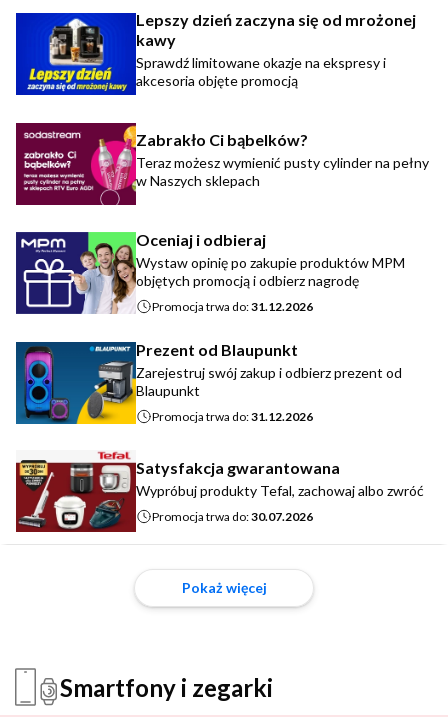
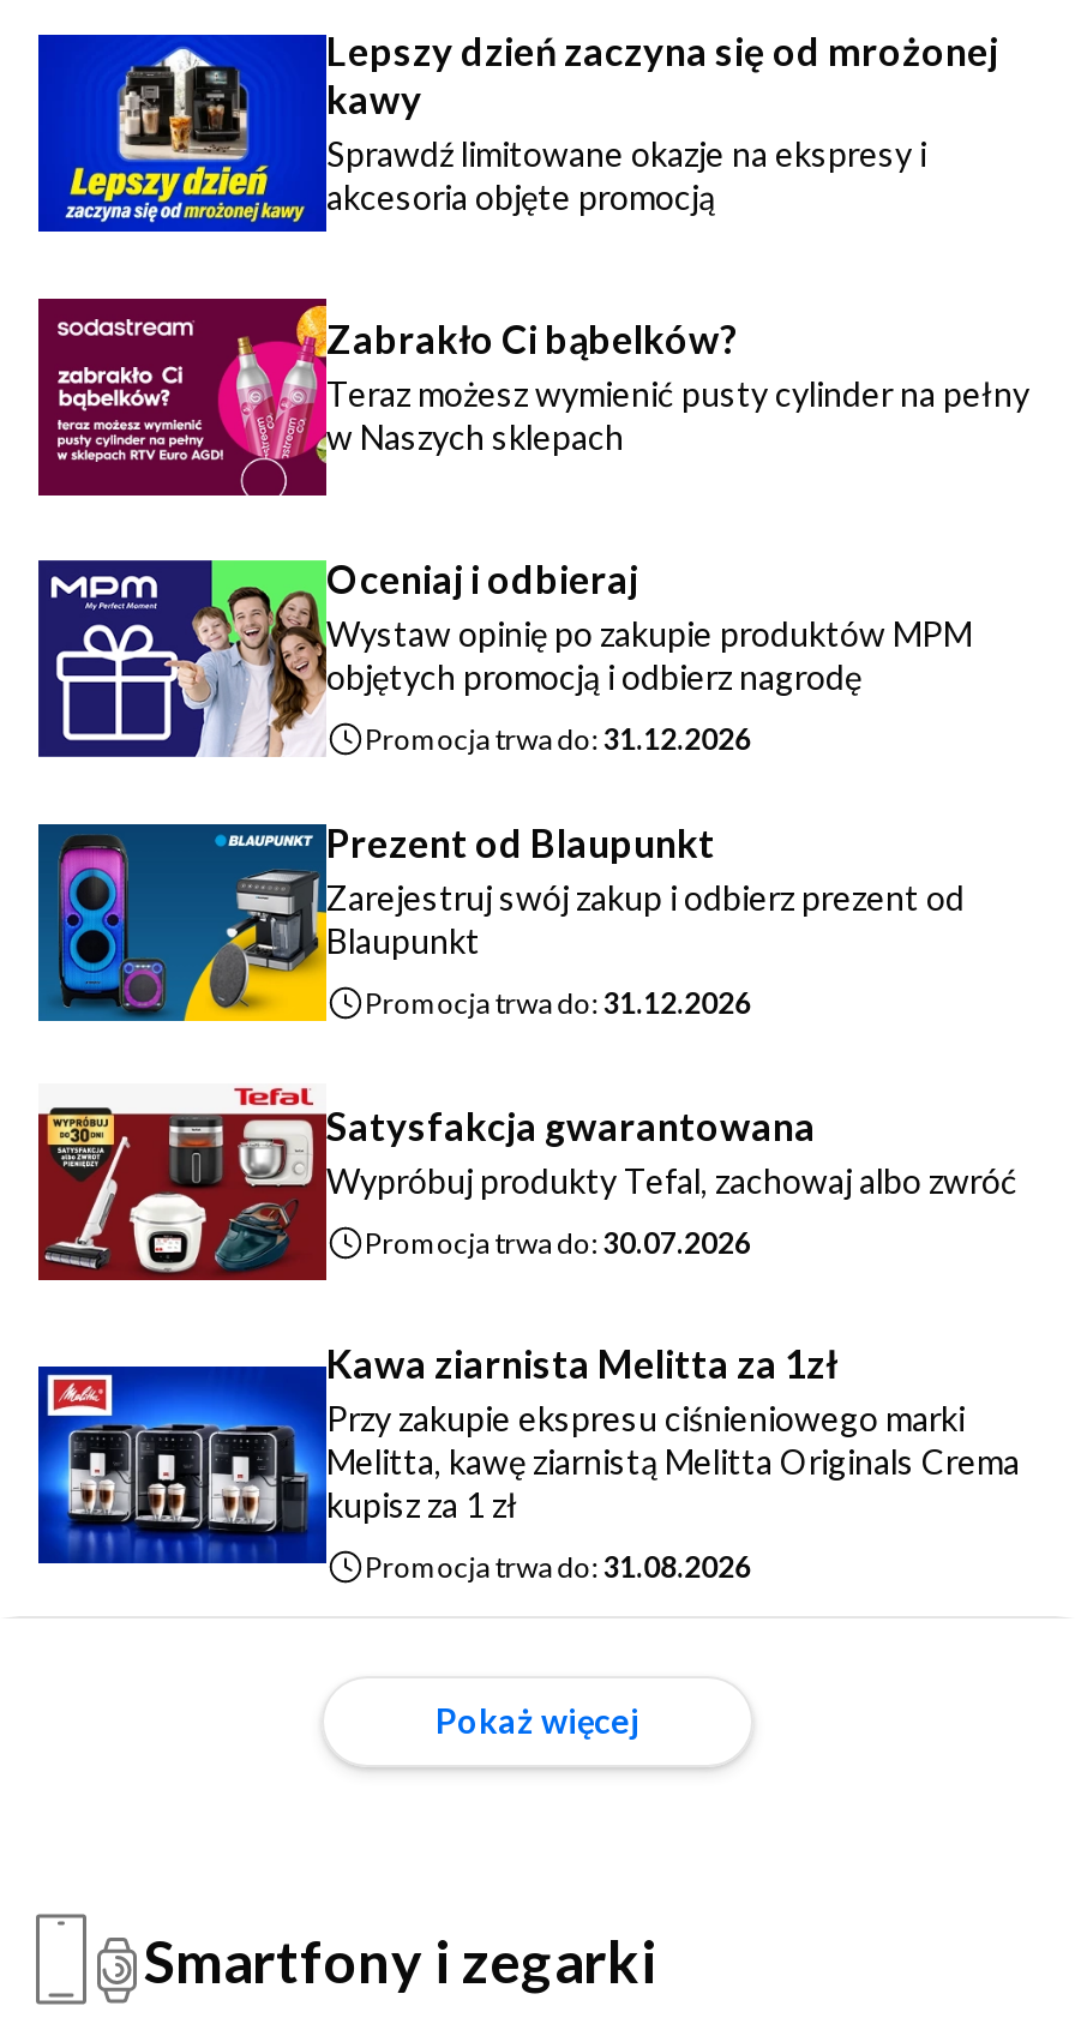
+ [image]
+ Kawa ziarnista Melitta za 1zł
+ Przy zakupie ekspresu ciśnieniowego marki
+ Melitta, kawę ziarnistą Melitta Originals Crema
+ kupisz za 1 zł
+ Promocja trwa do: 31.08.2026
